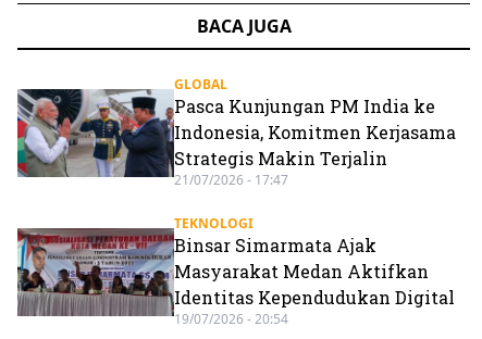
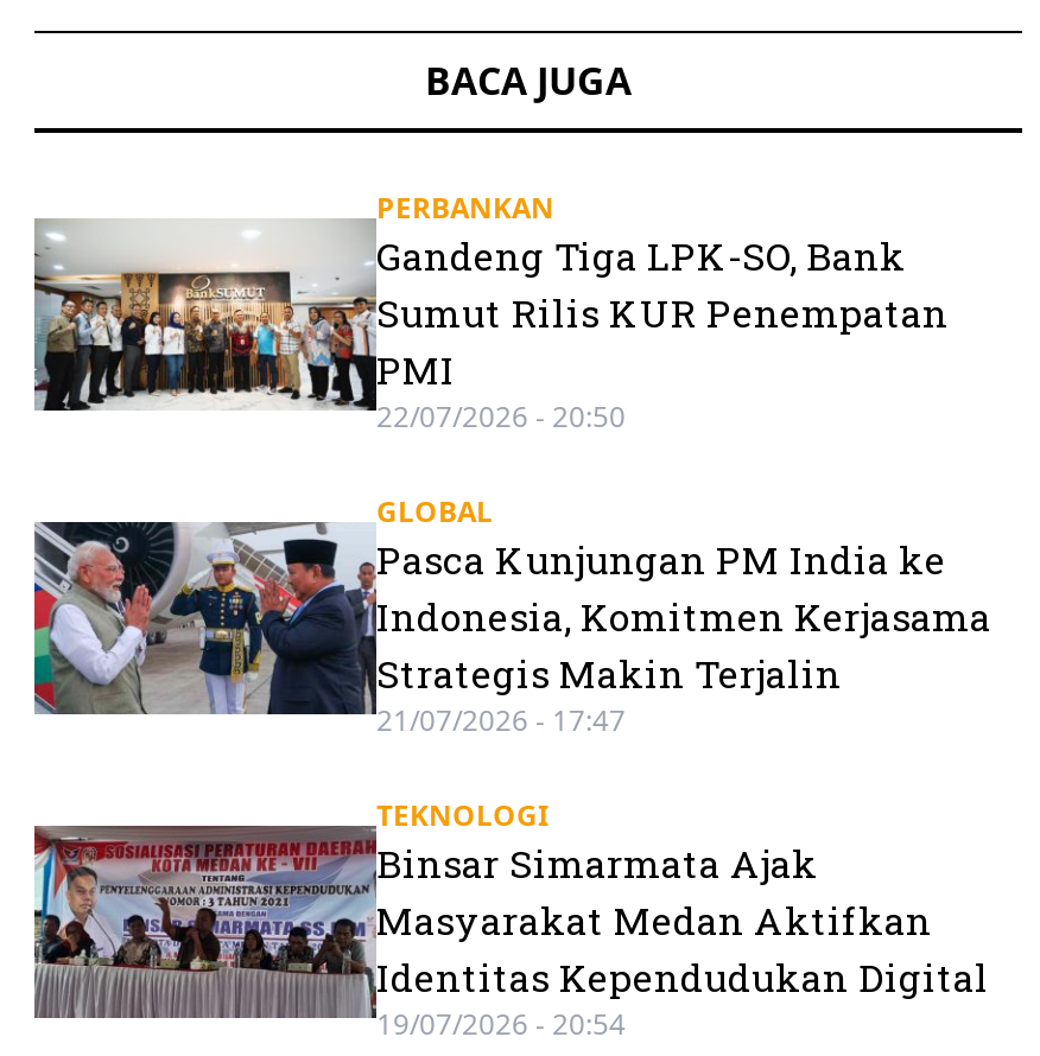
+ [image]
+ PERBANKAN
+ Gandeng Tiga LPK-SO, Bank
+ Sumut Rilis KUR Penempatan
+ PMI
+ 22/07/2026 - 20:50
